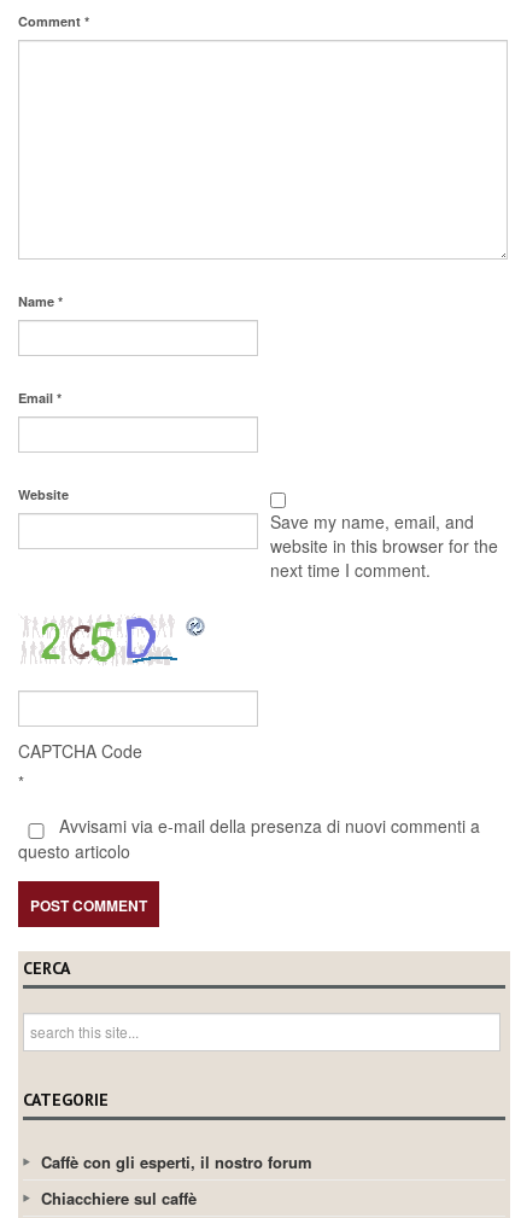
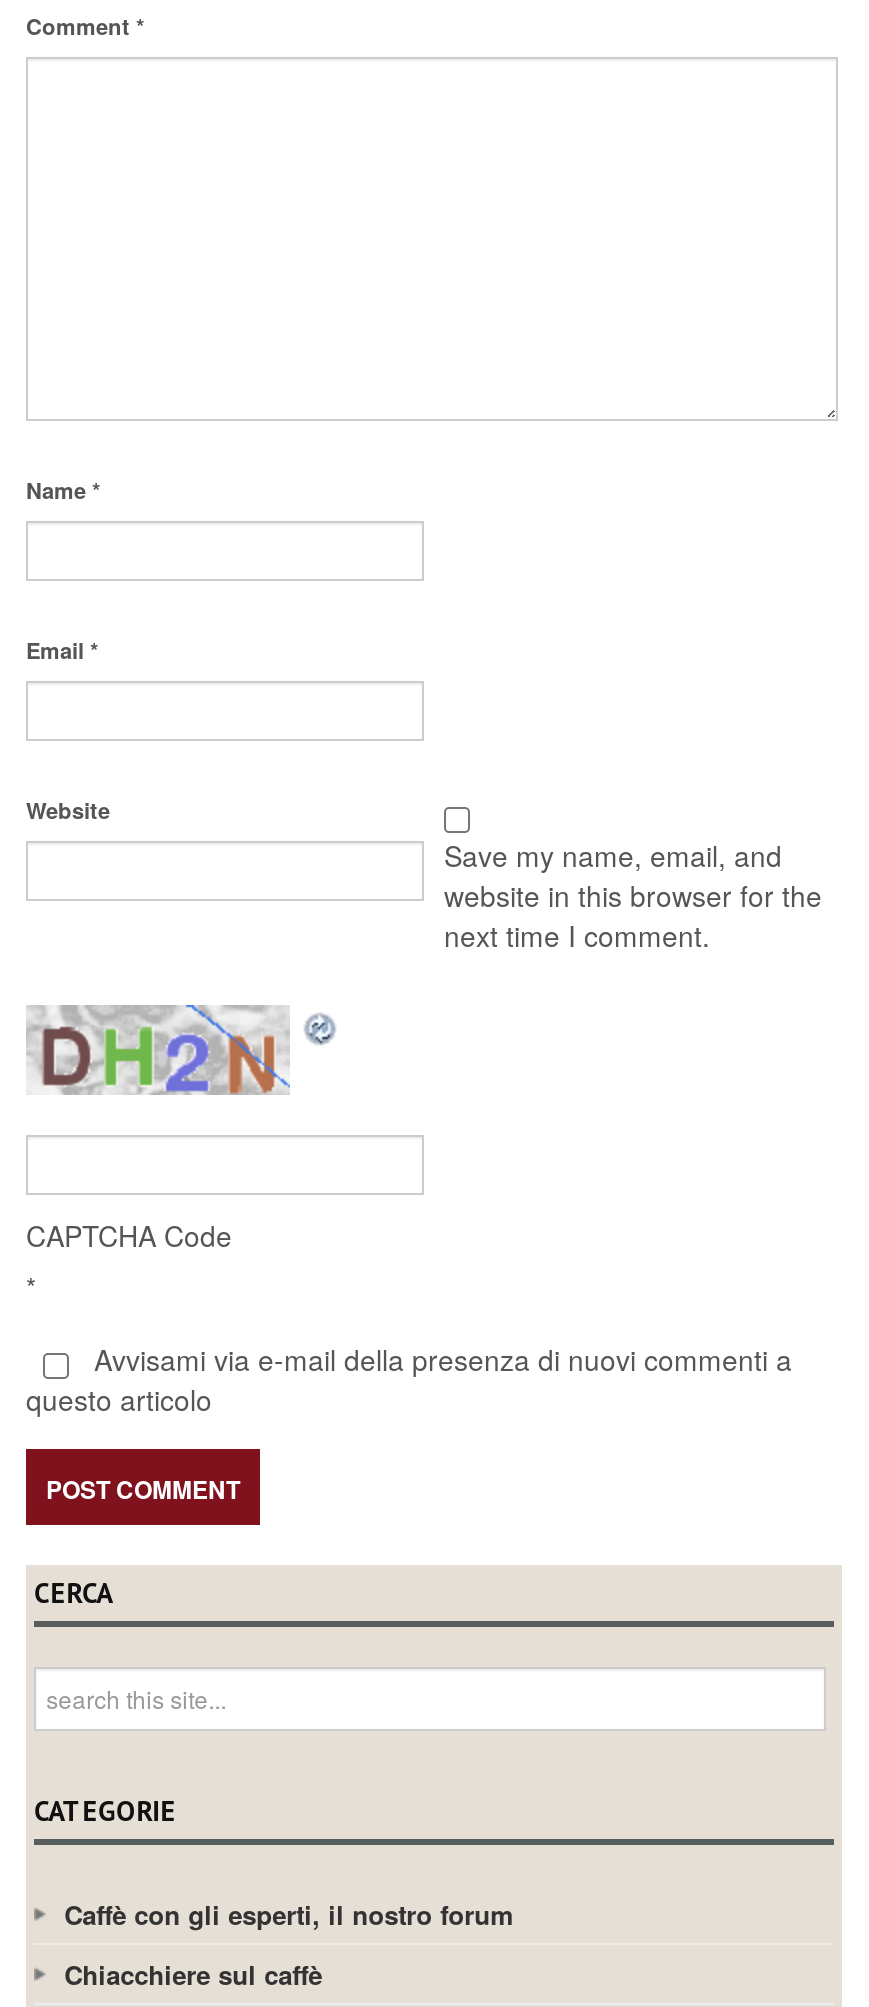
- [image]
+ [image]
